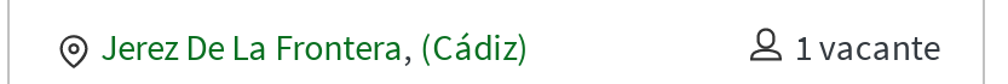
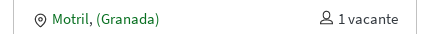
- Jerez De La Frontera, (Cádiz)
+ Motril, (Granada)
